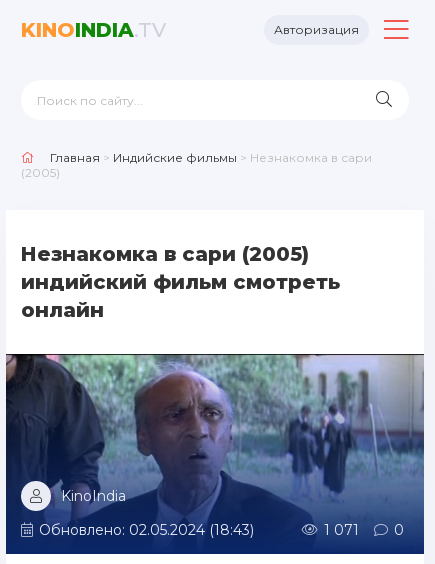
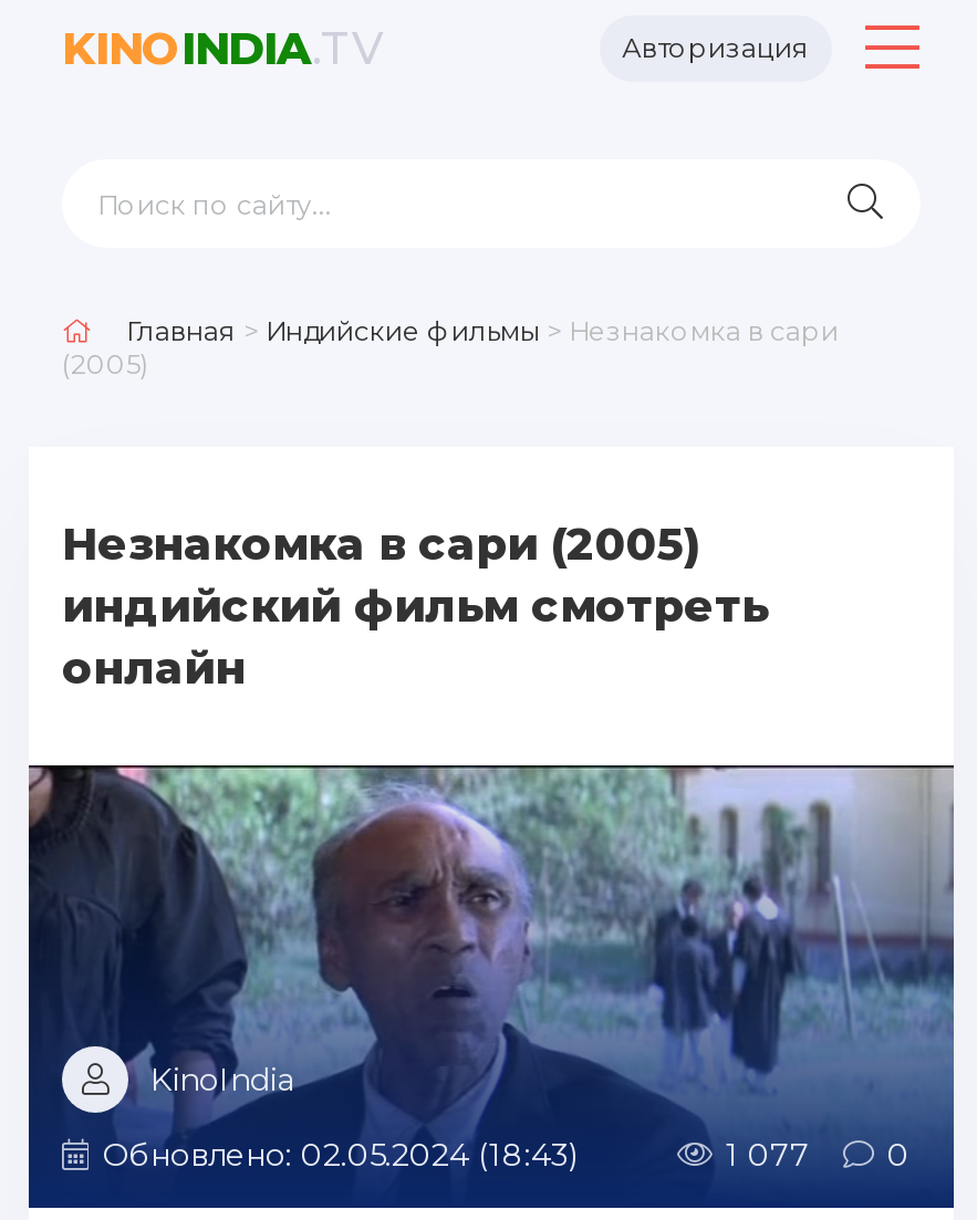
- 1 071
+ 1 077
